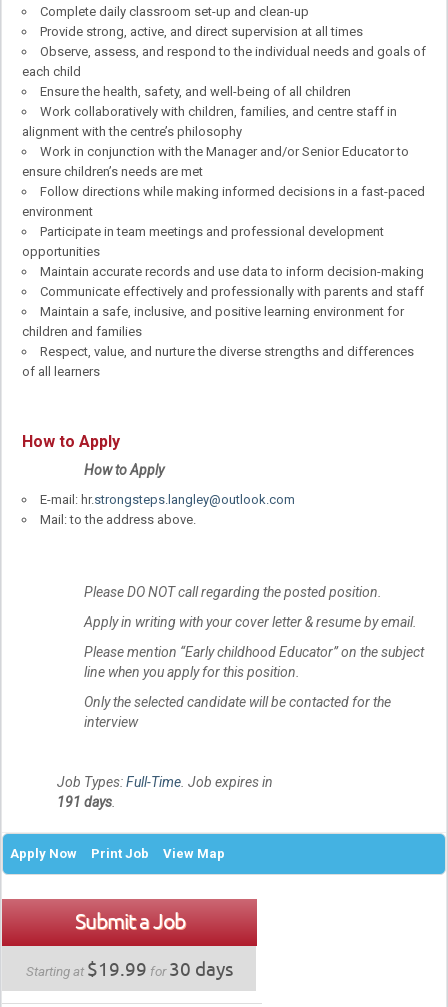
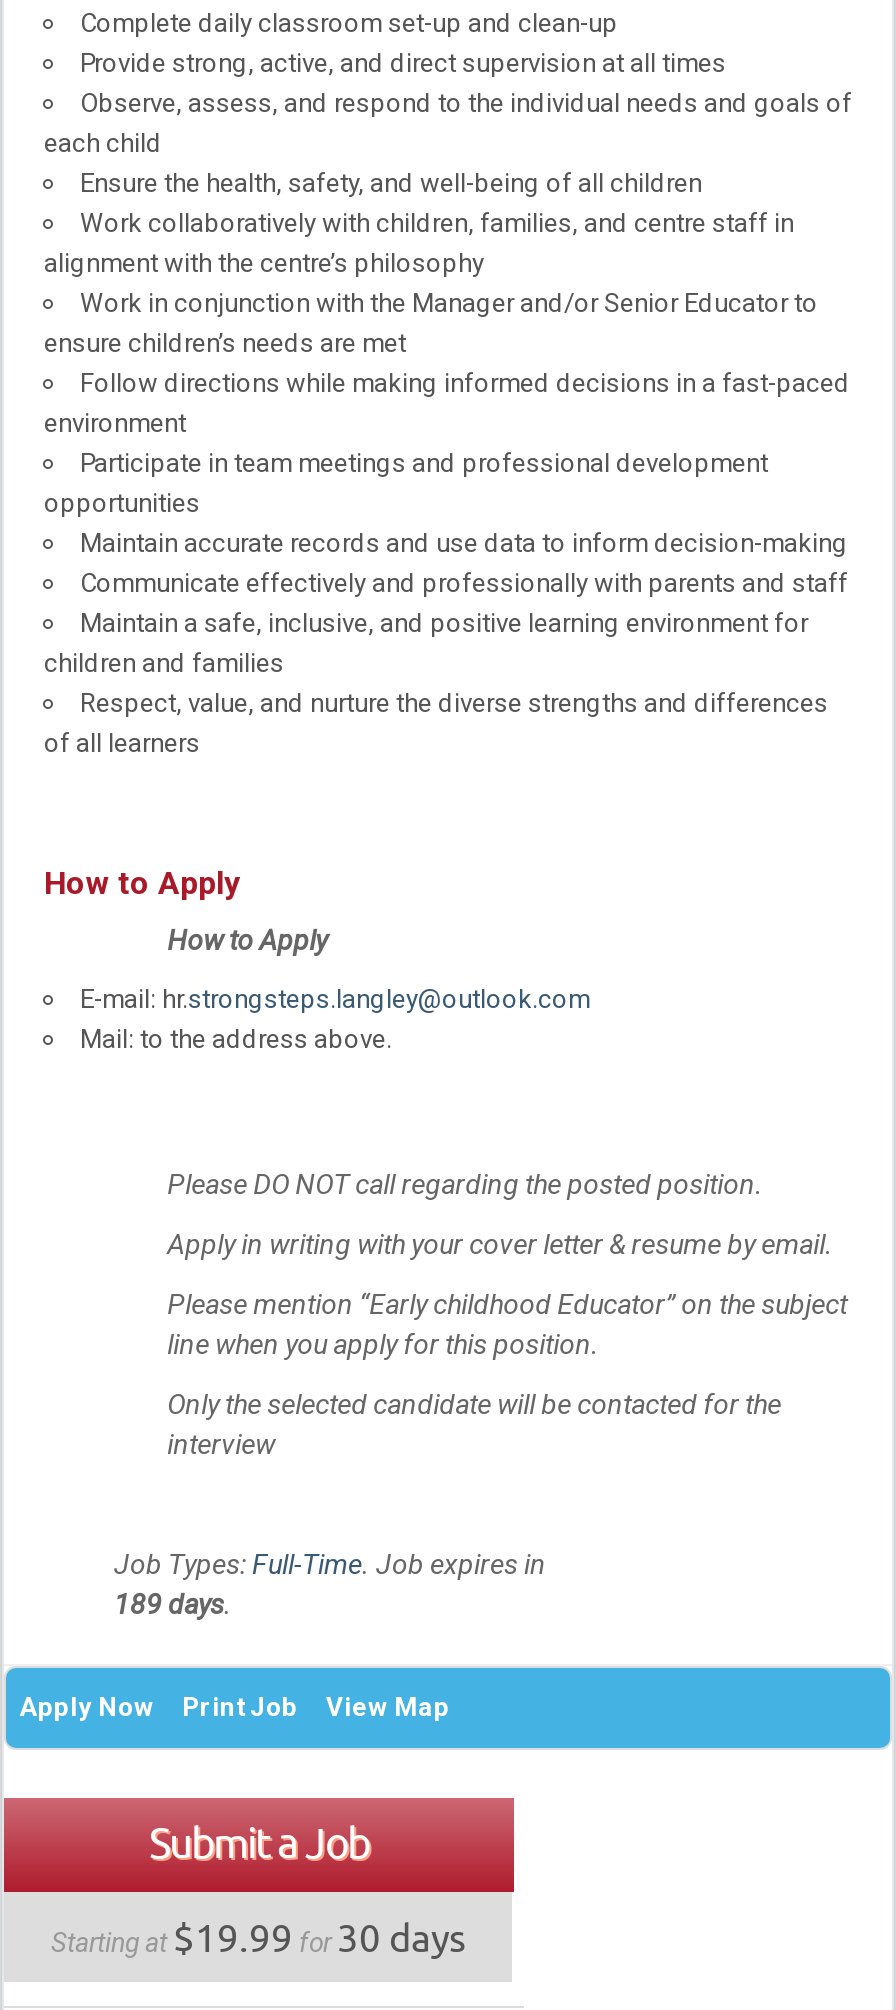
- 191 days.
+ 189 days.
